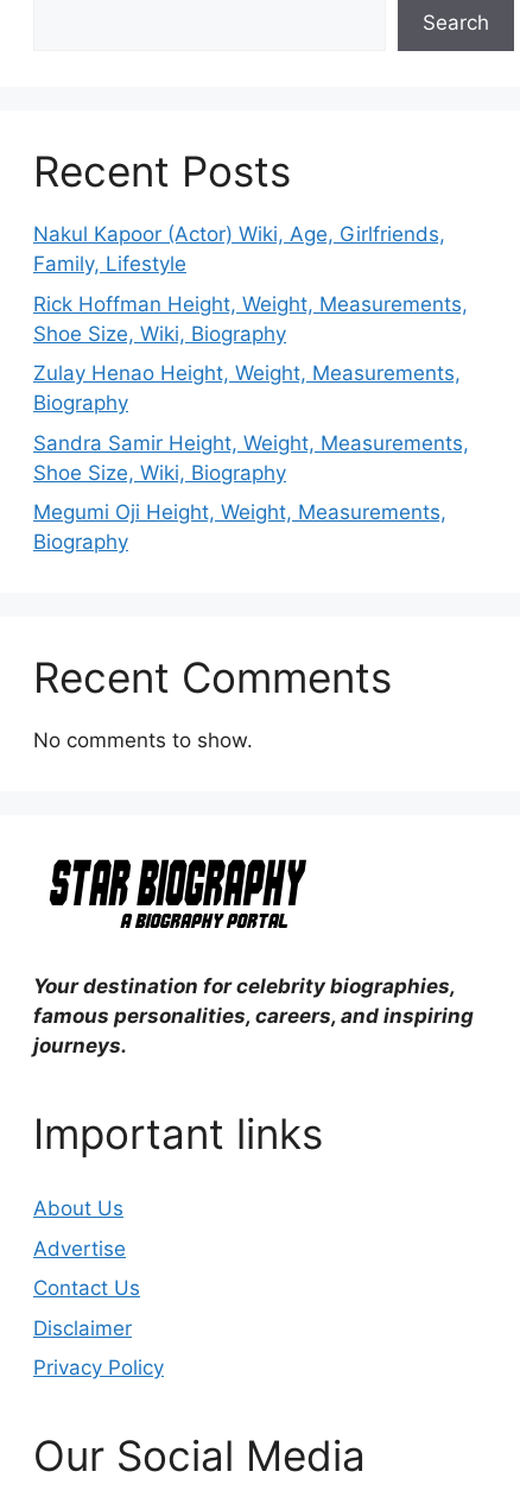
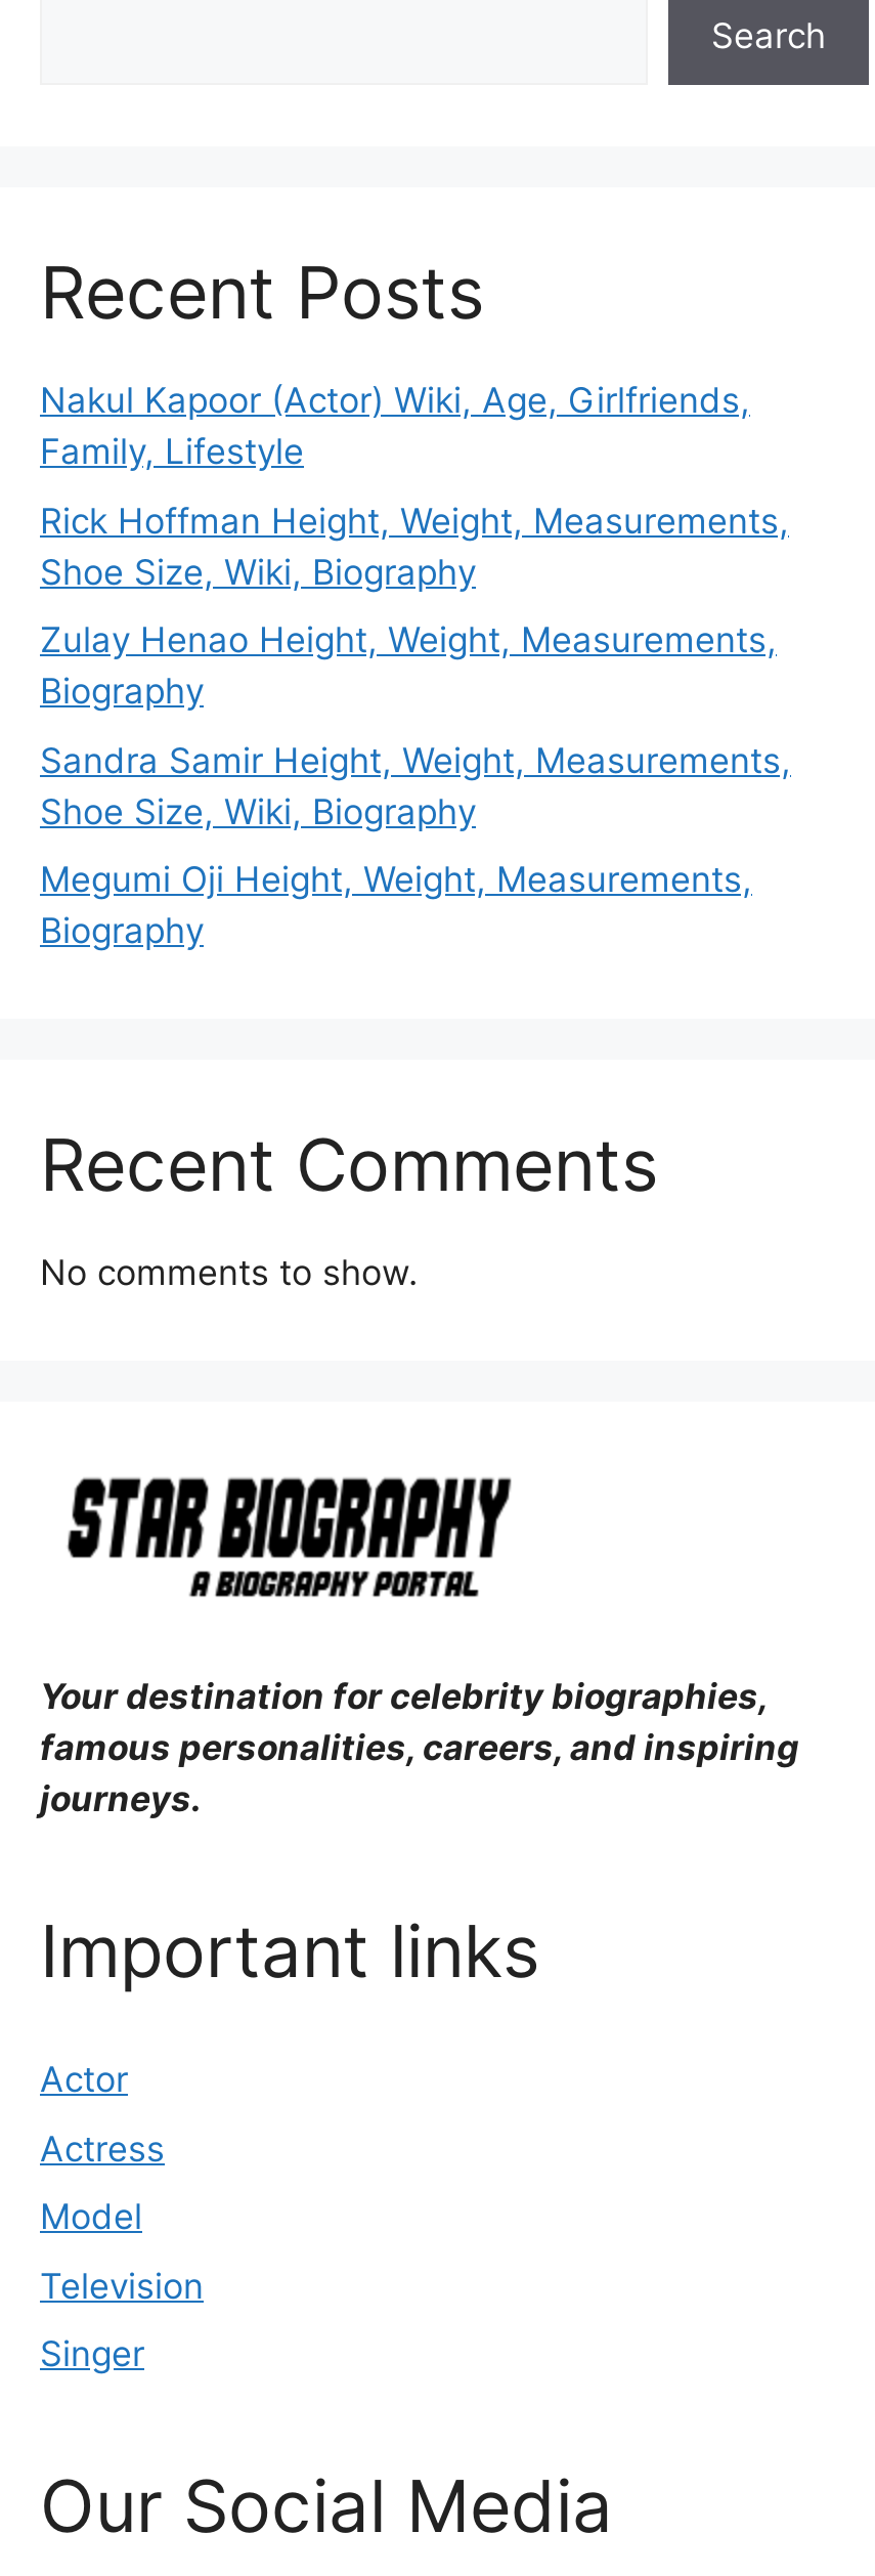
- About Us
+ Actor

- Advertise
+ Actress

- Contact Us
+ Model

- Disclaimer
+ Television

- Privacy Policy
+ Singer
